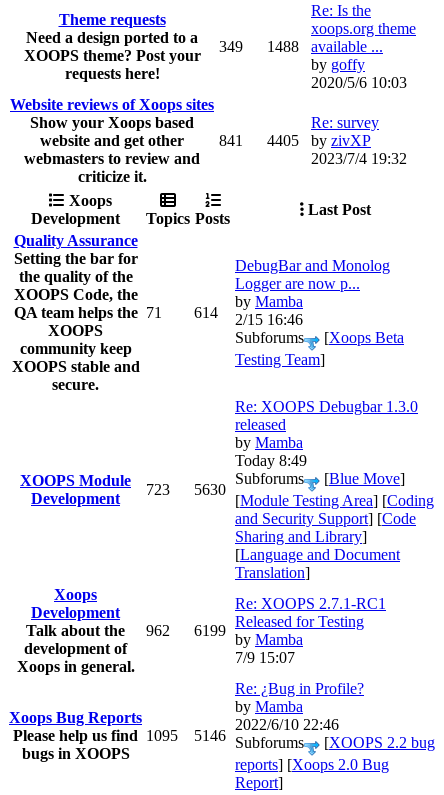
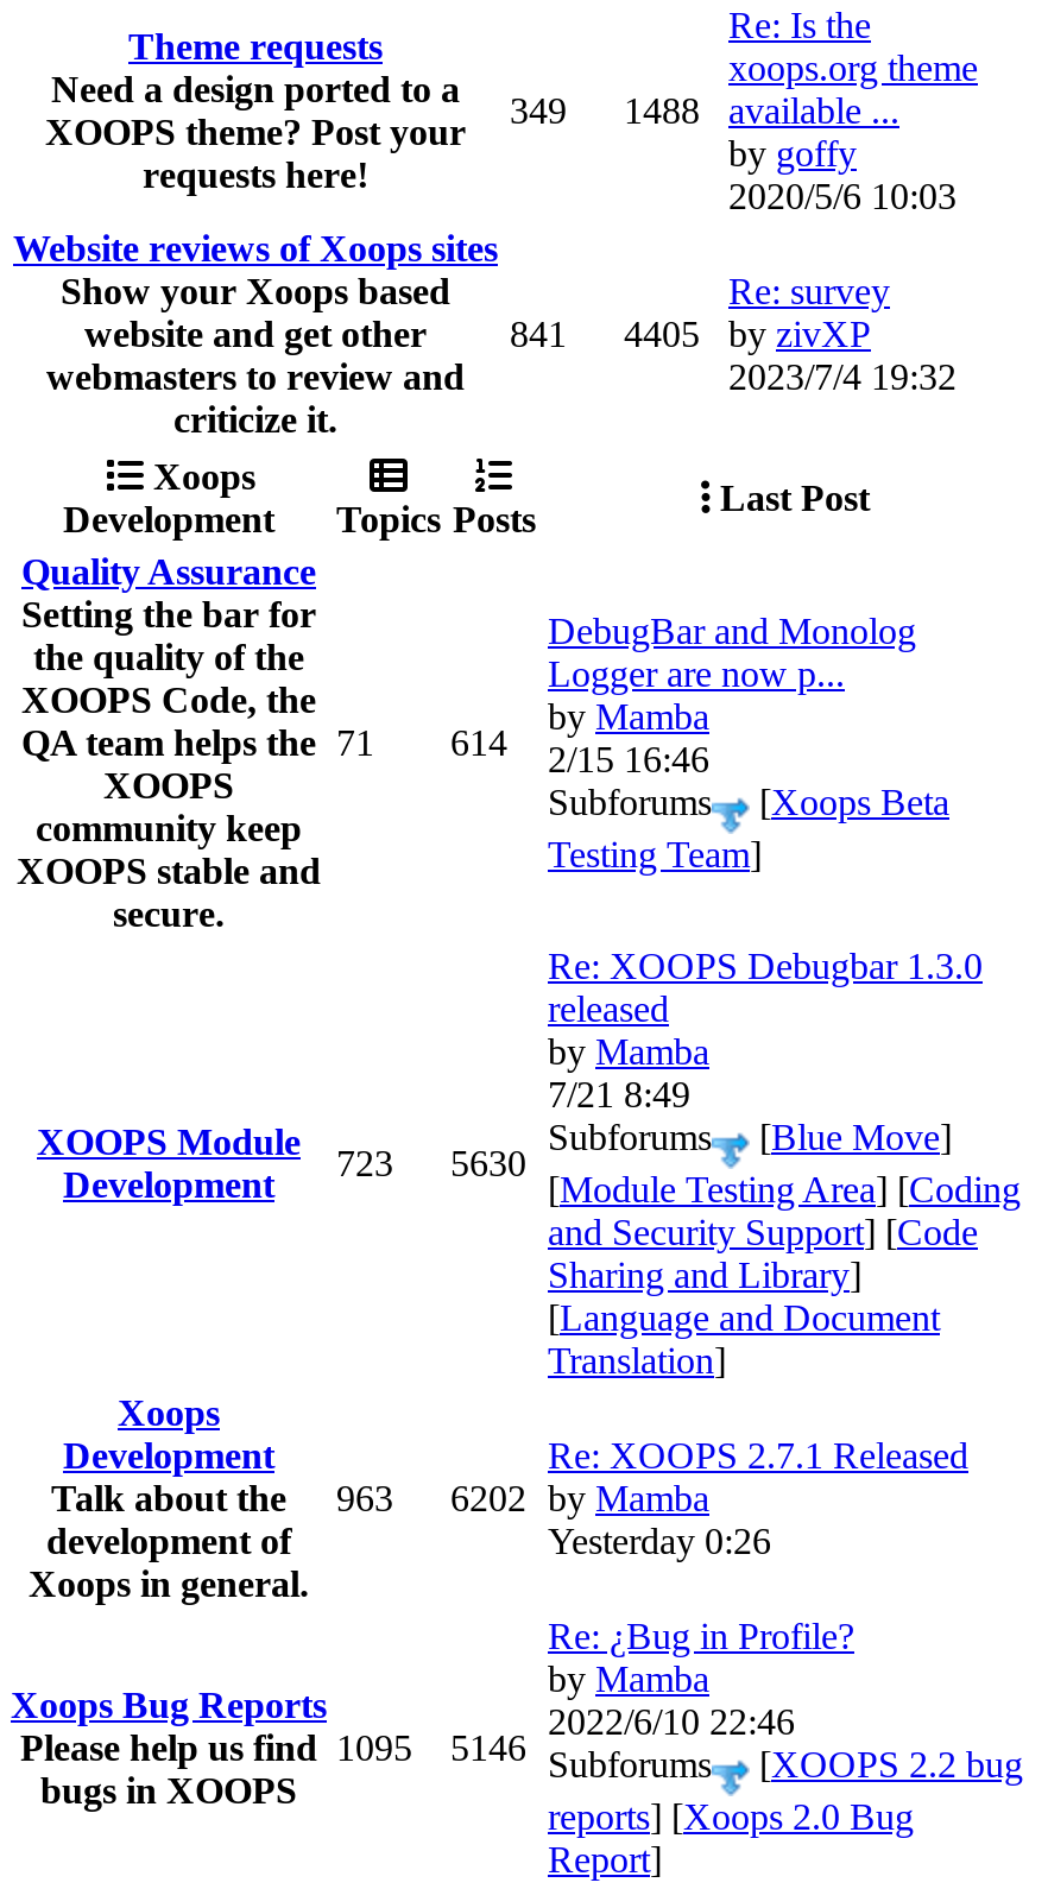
- Today 8:49
+ 7/21 8:49

- Re: XOOPS 2.7.1-RC1
- Released for Testing
+ Re: XOOPS 2.7.1 Released

- 962
- 6199
+ 963
+ 6202

- 7/9 15:07
+ Yesterday 0:26
